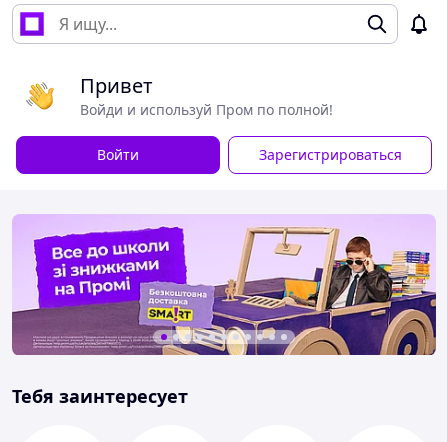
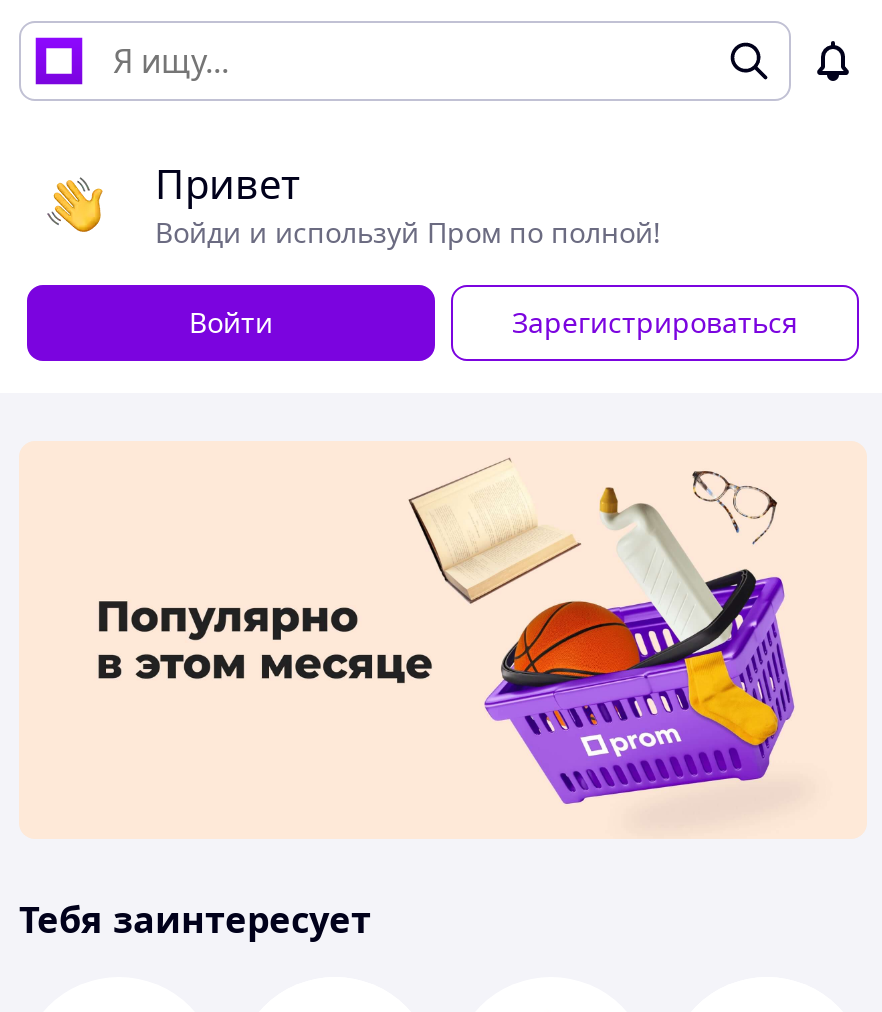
- [image]
+ [image]
